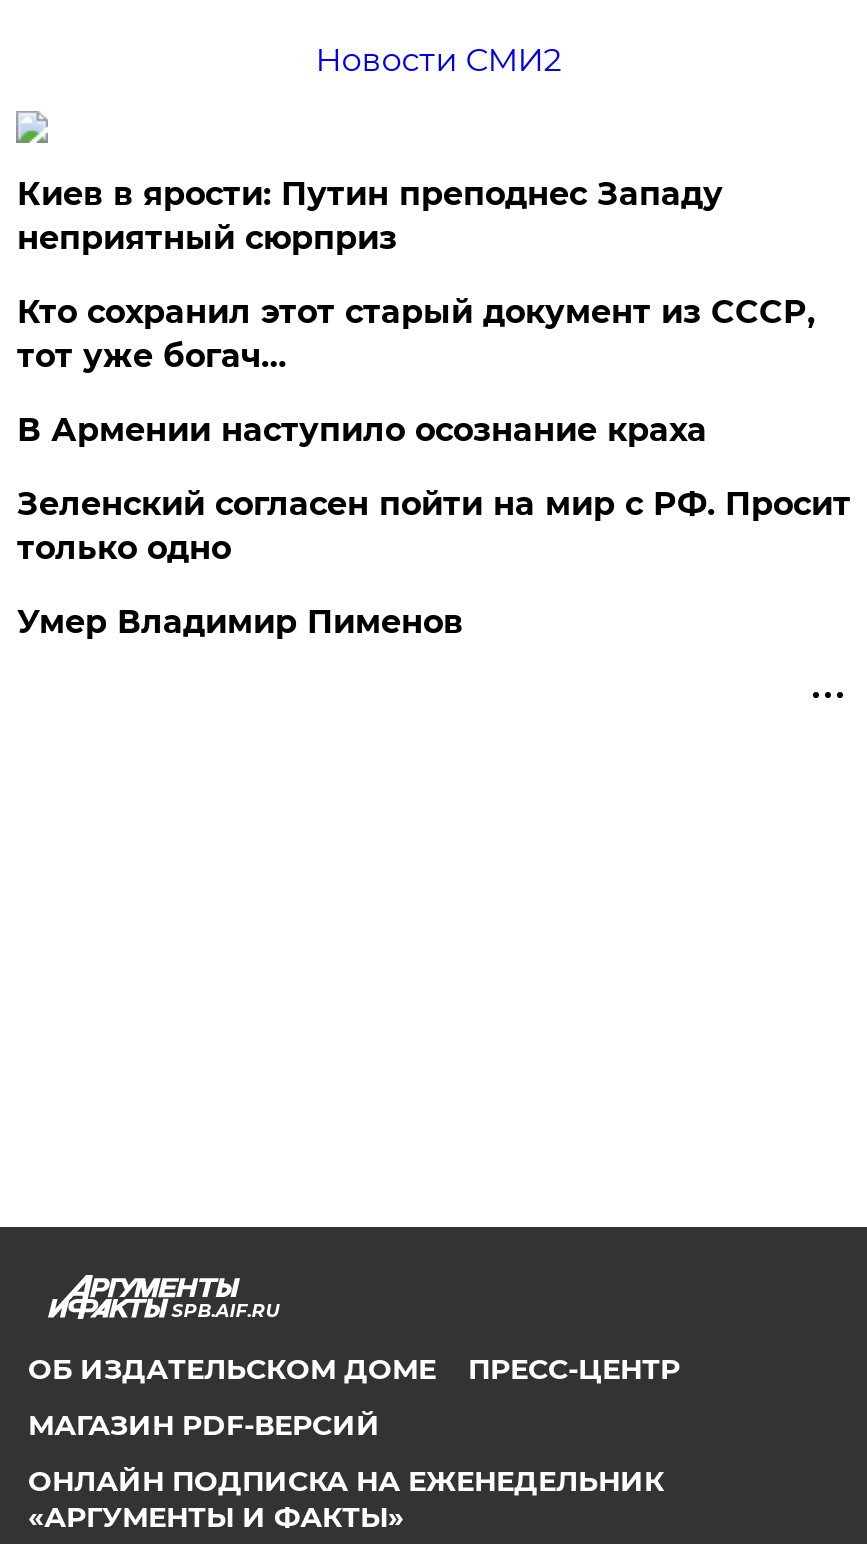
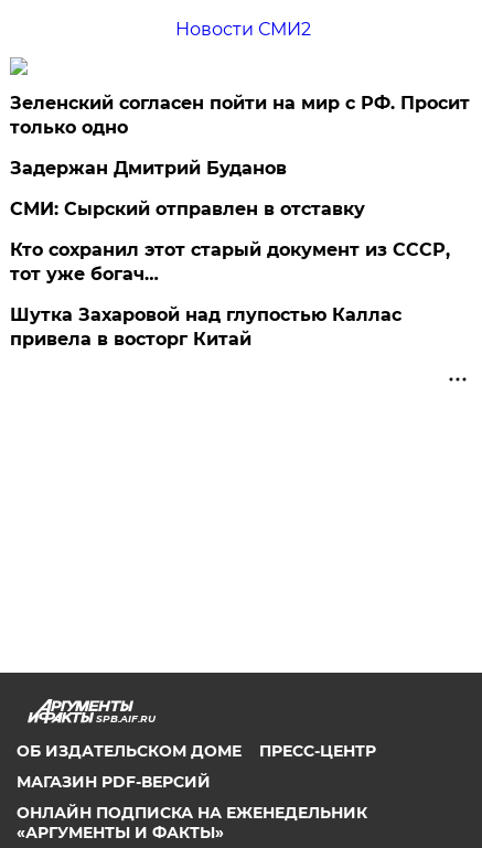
- Киев в ярости: Путин преподнес Западу
- неприятный сюрприз
- В Армении наступило осознание краха

moved down: Кто сохранил этот старый документ из СССР, | тот уже богач…

moved up: Зеленский согласен пойти на мир с РФ. Просит | только одно

- Умер Владимир Пименов
+ Задержан Дмитрий Буданов
+ СМИ: Сырский отправлен в отставку
+ Шутка Захаровой над глупостью Каллас
+ привела в восторг Китай
